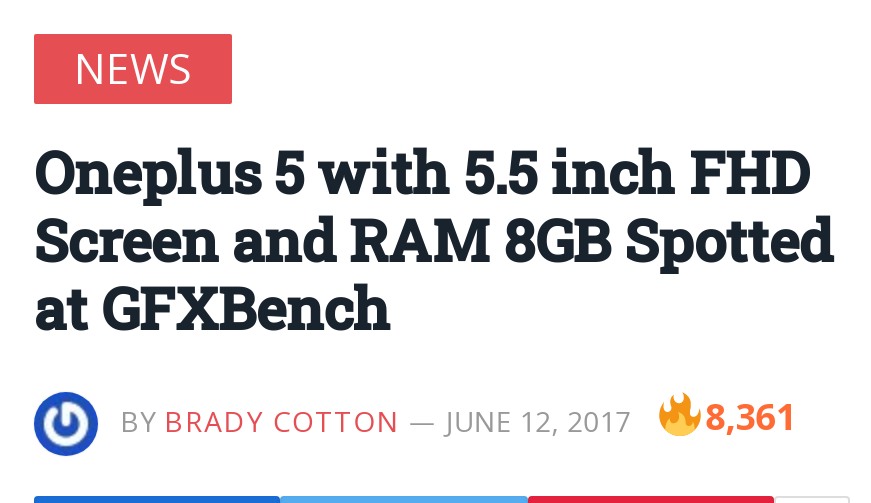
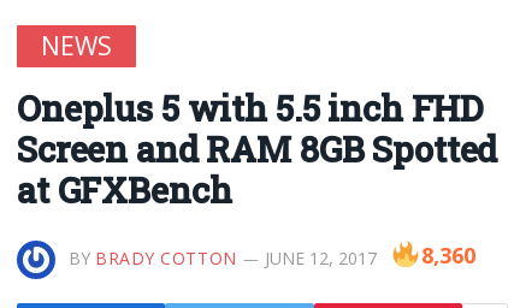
- BY BRADY COTTON JUNE 12, 2017 8,361
+ BY BRADY COTTON JUNE 12, 2017 8,360
